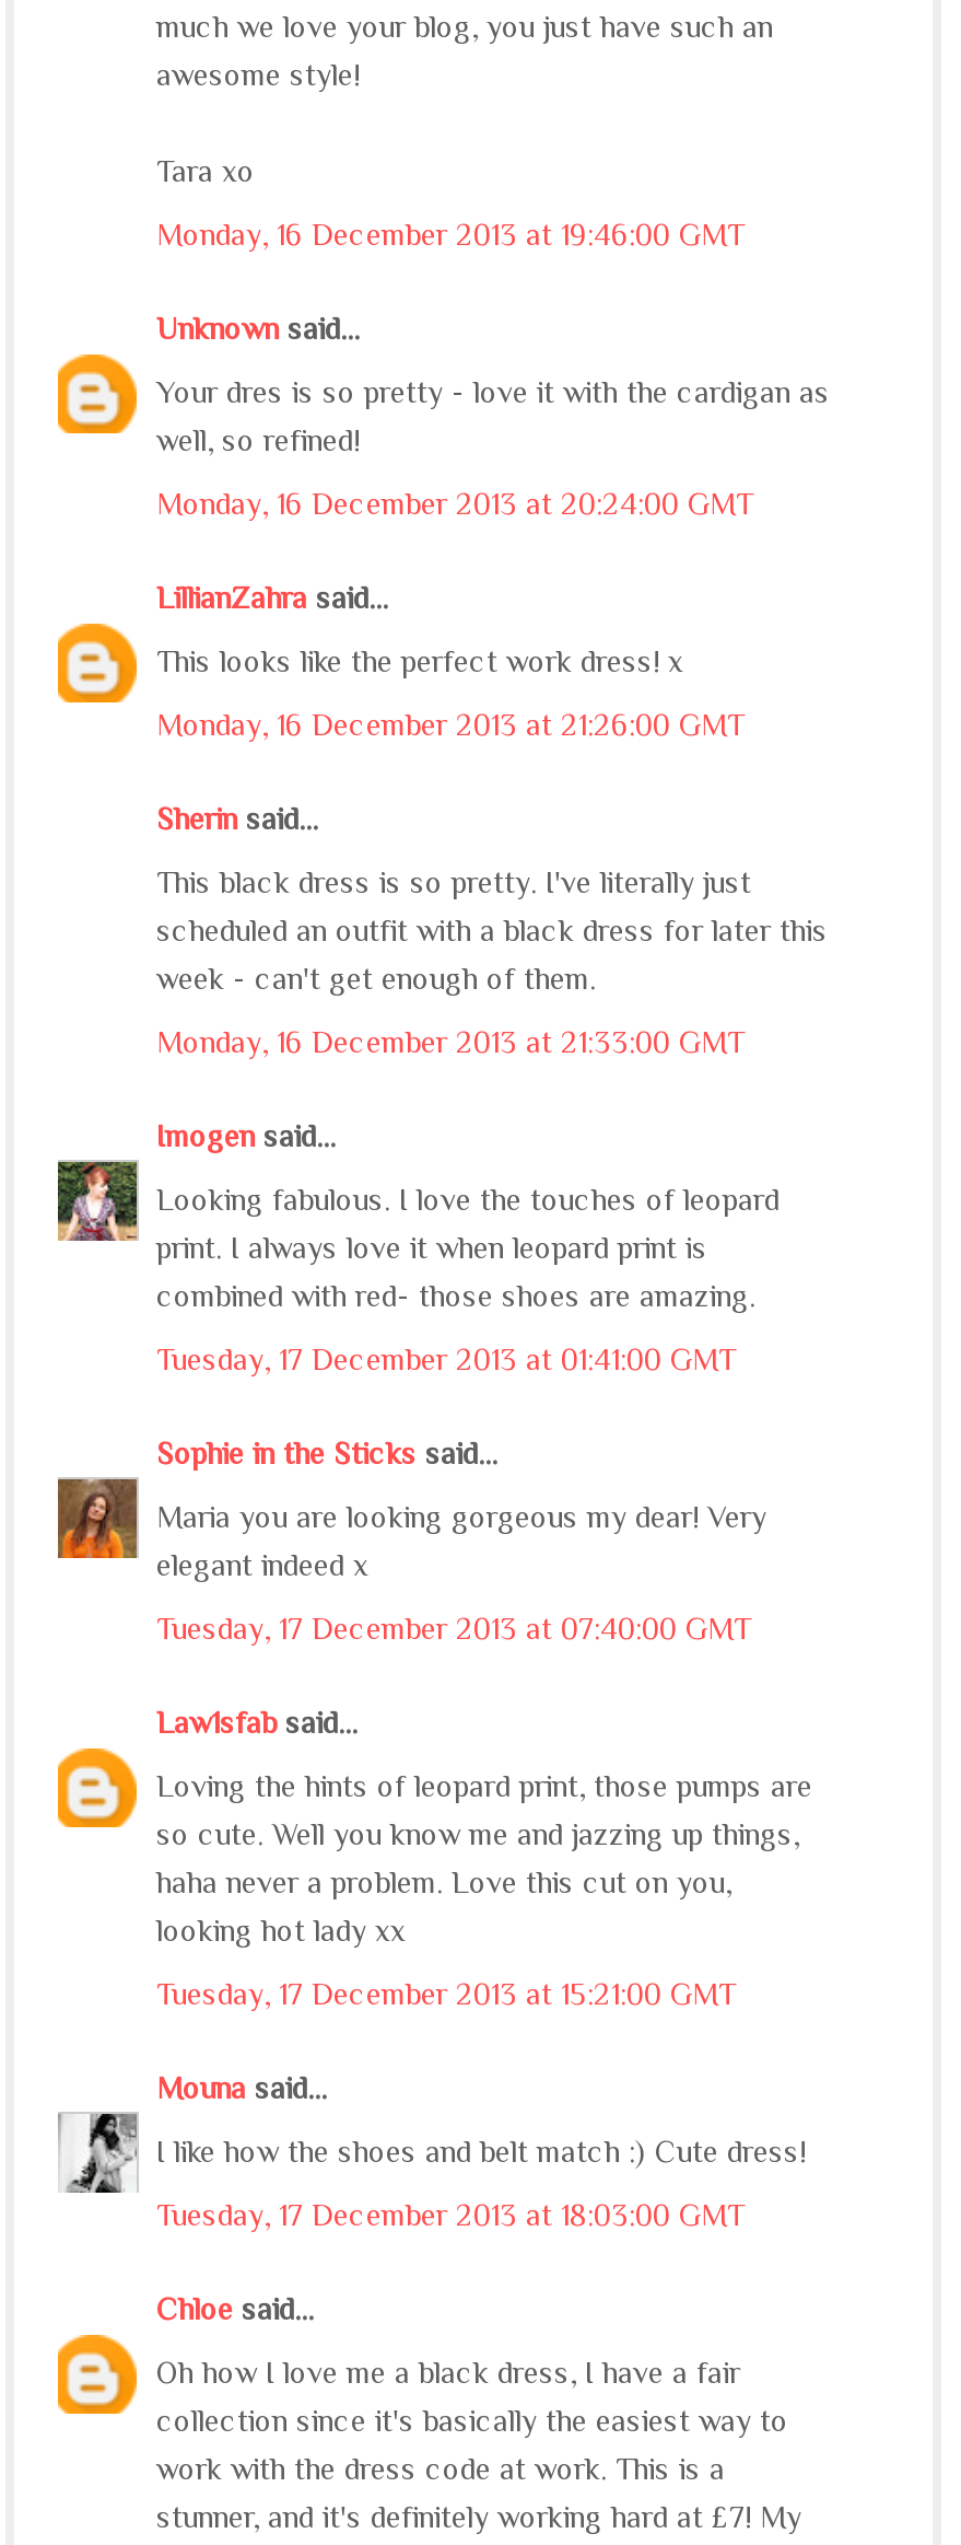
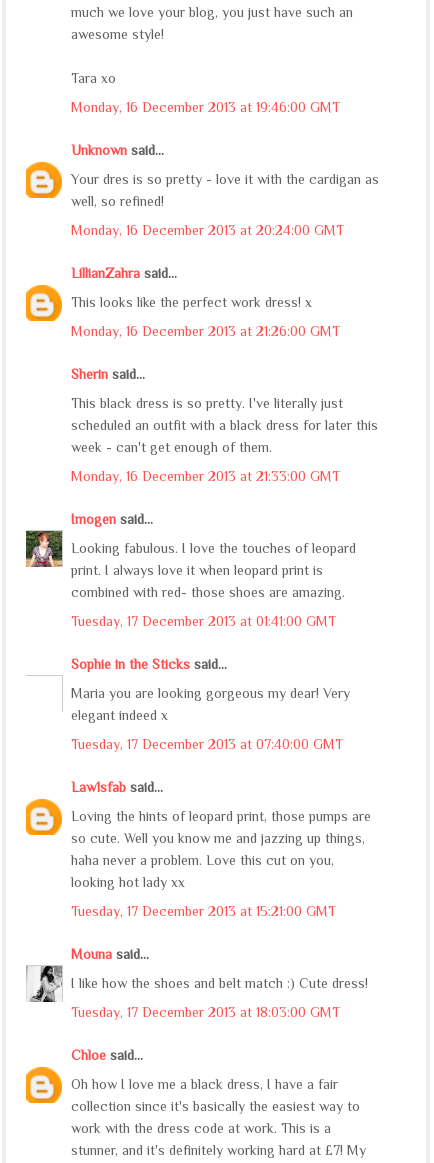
- [image]
